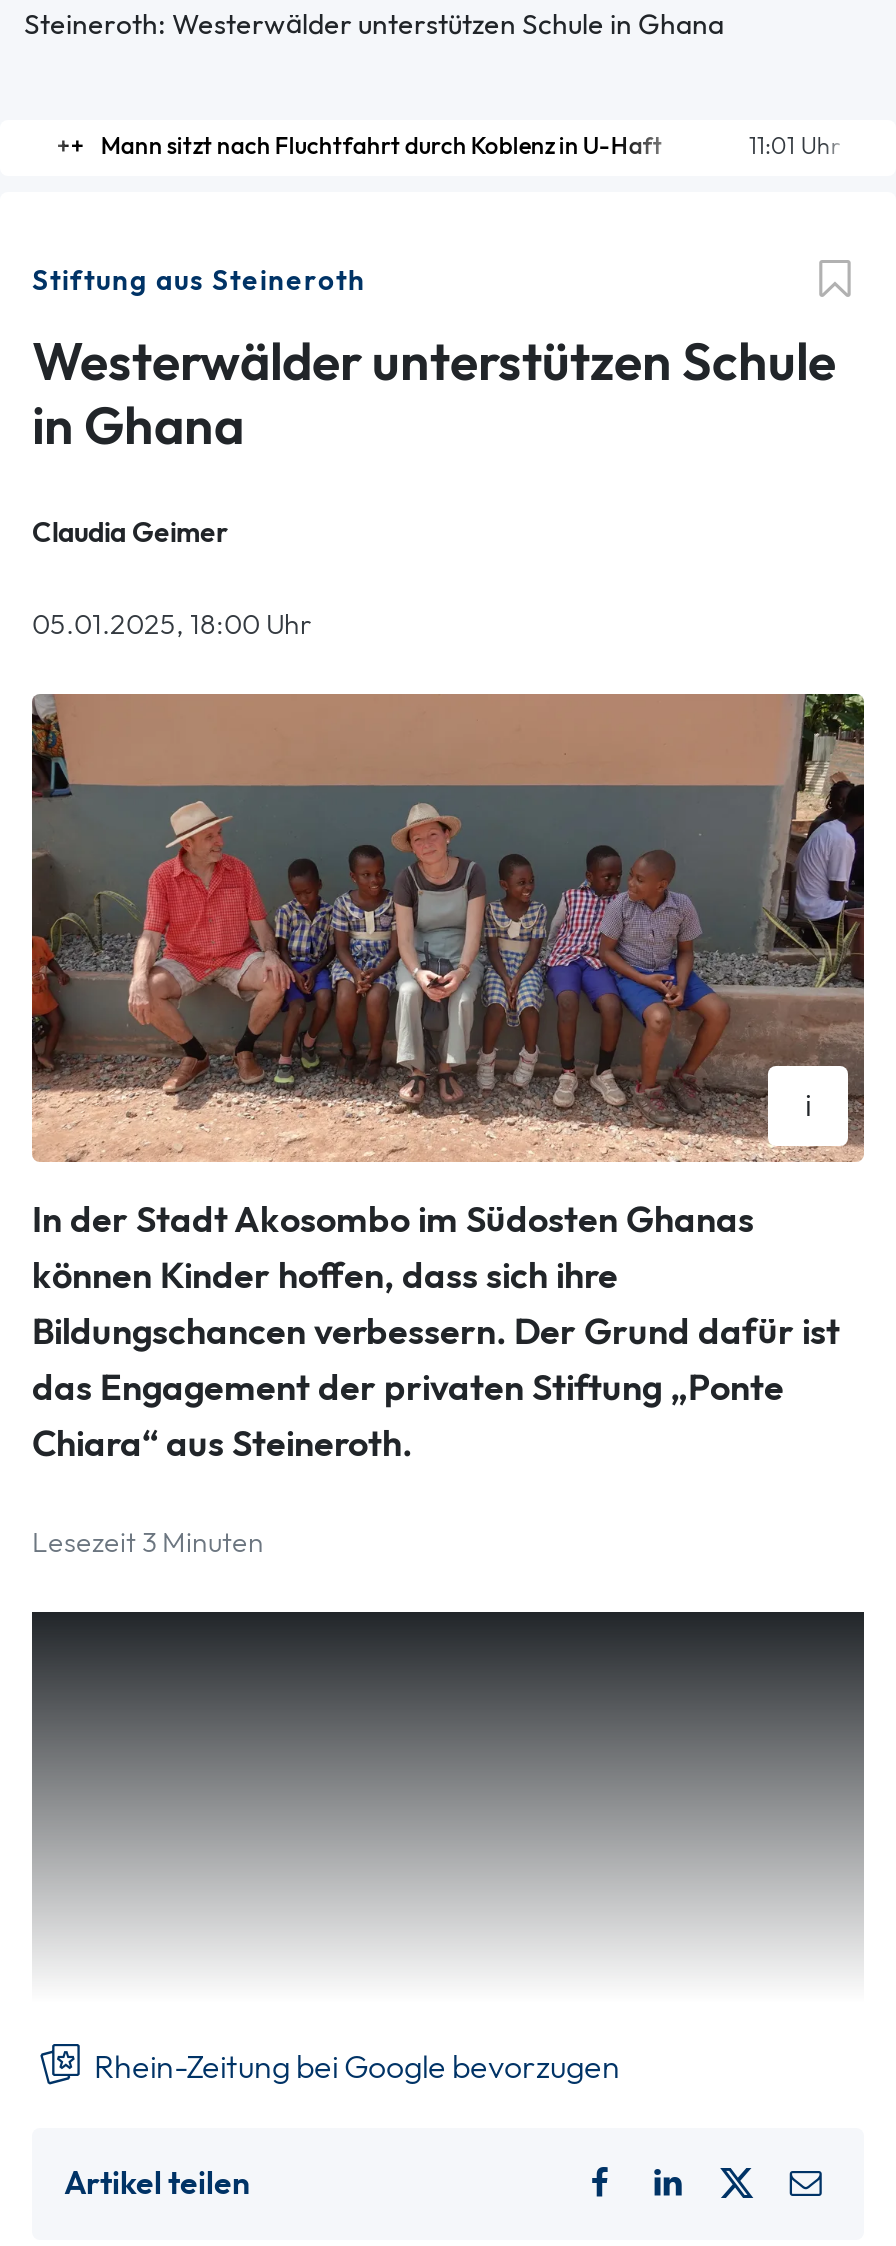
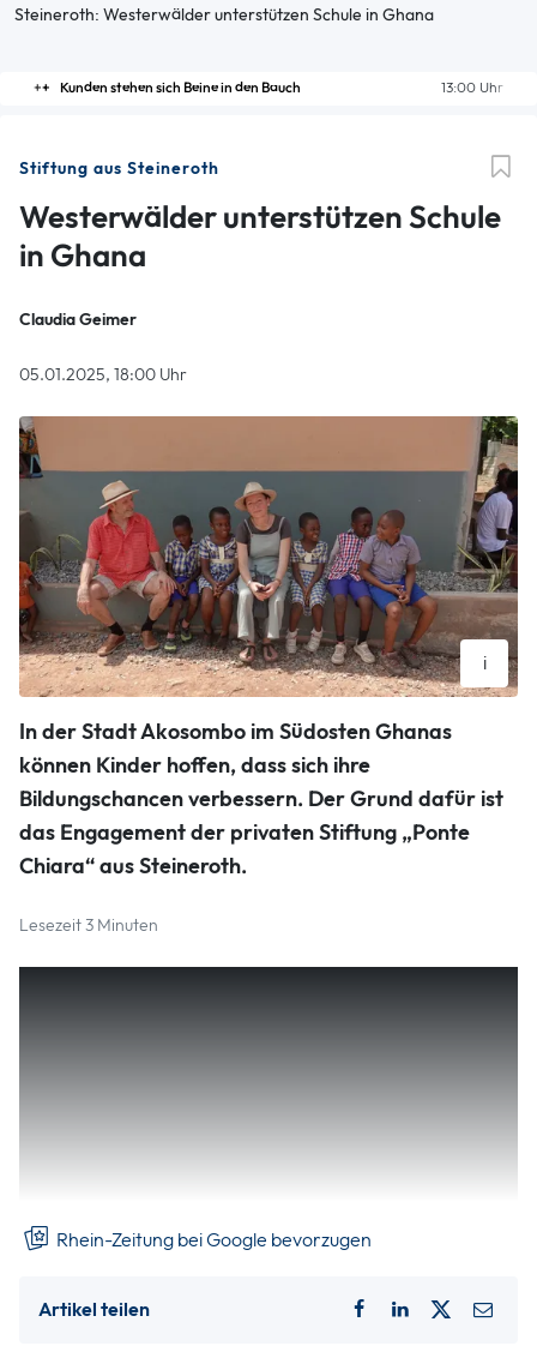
- 11:01 Uhr
- Mann sitzt nach Fluchtfahrt durch Koblenz in U-Haft
+ 13:00 Uhr
+ Kunden stehen sich Beine in den Bauch
